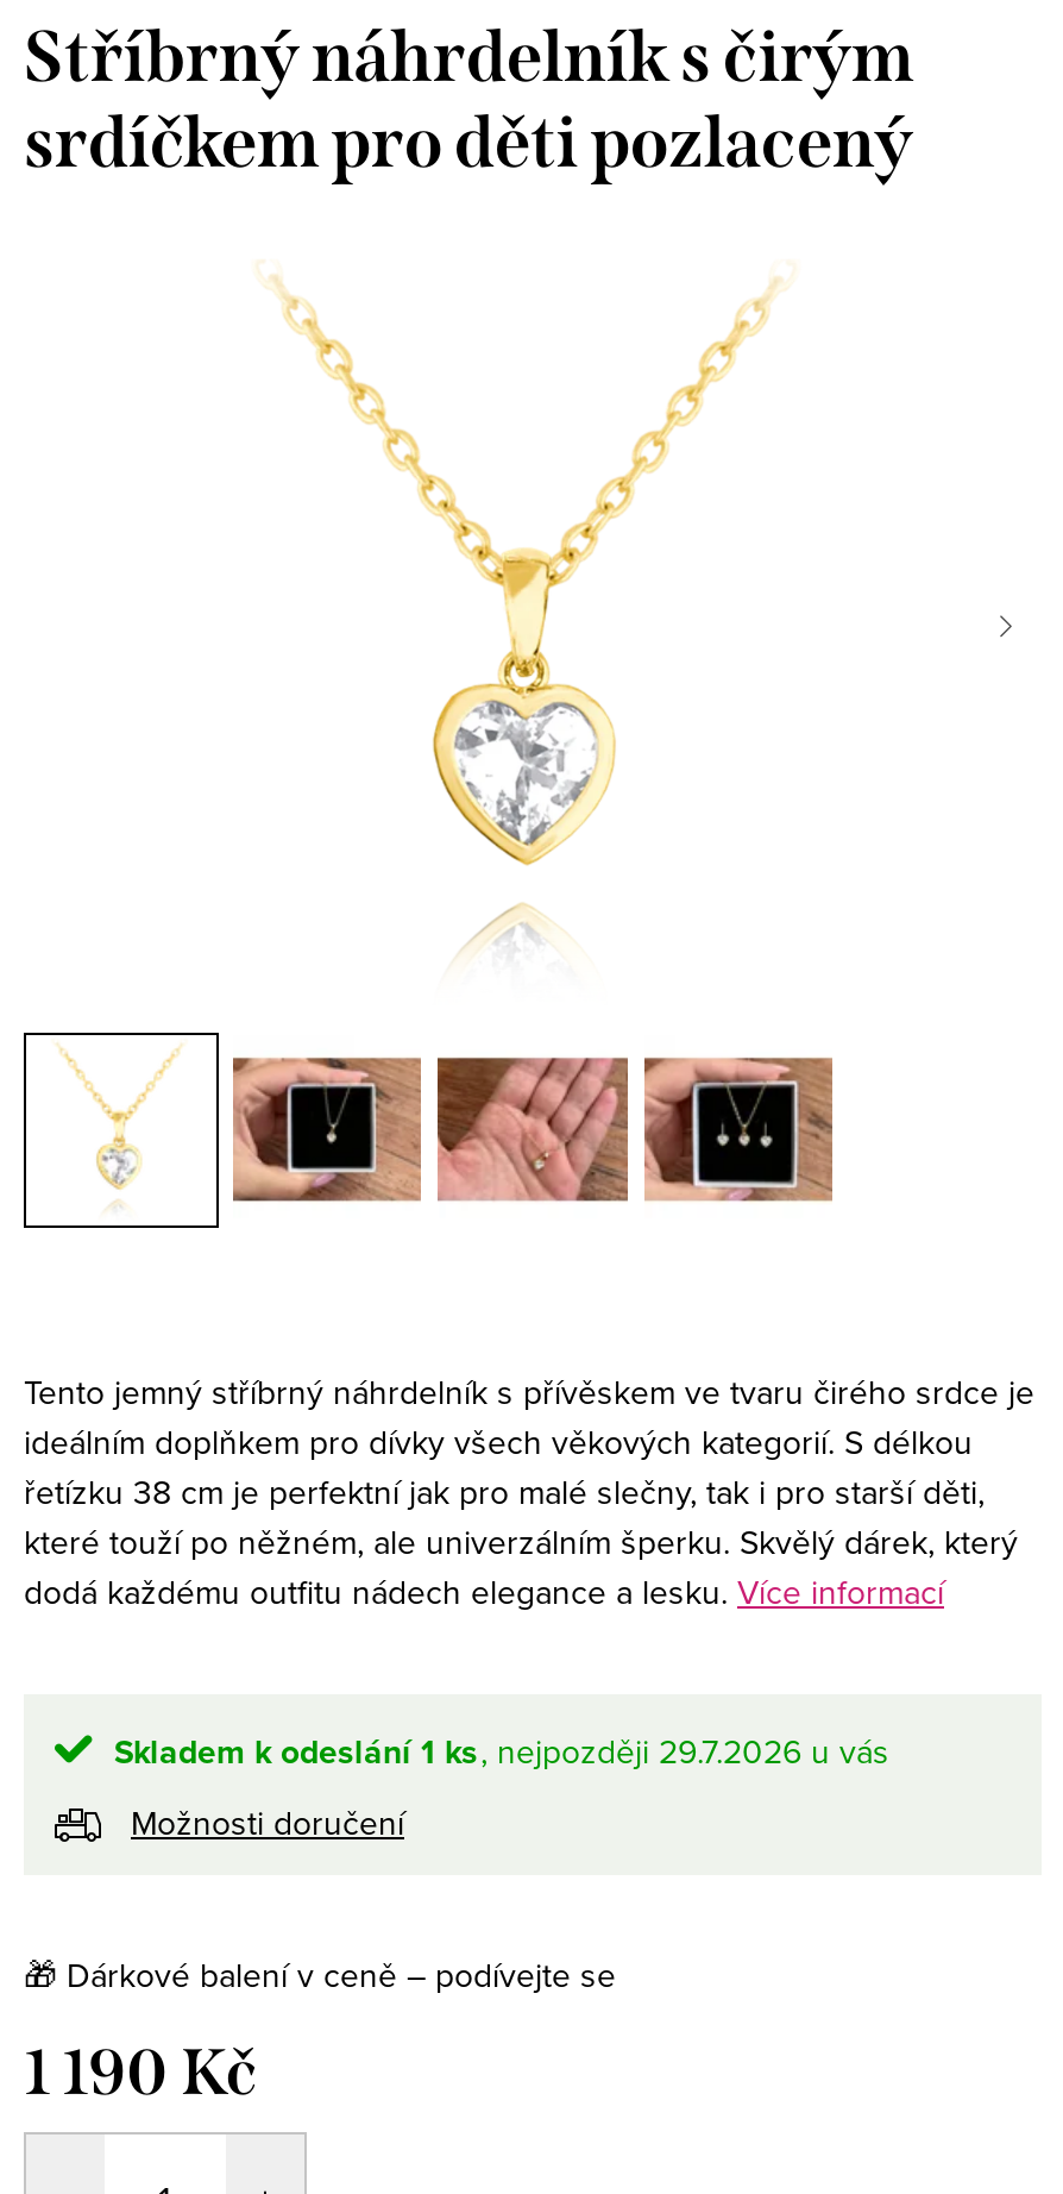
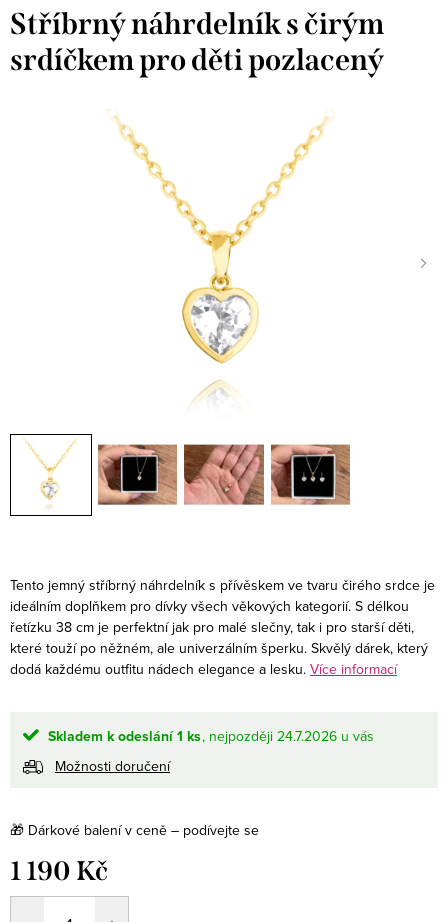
- 29.7.2026
+ 24.7.2026
